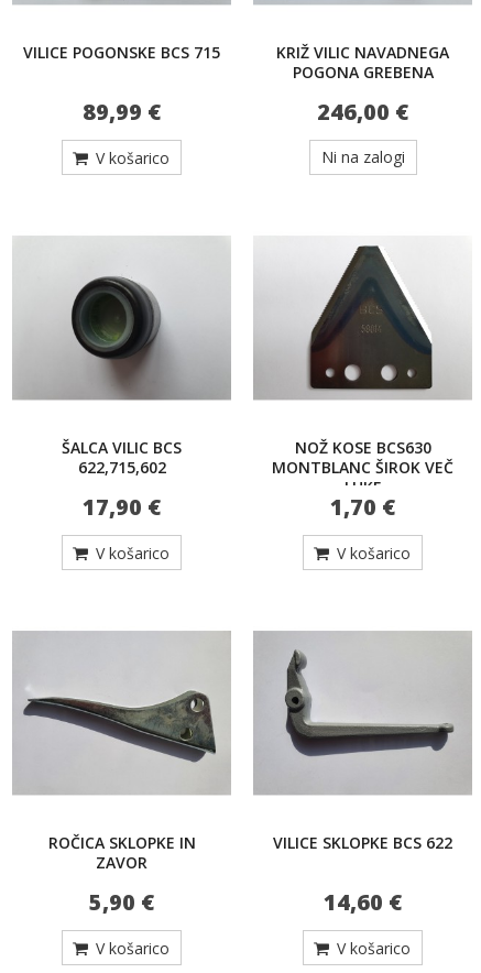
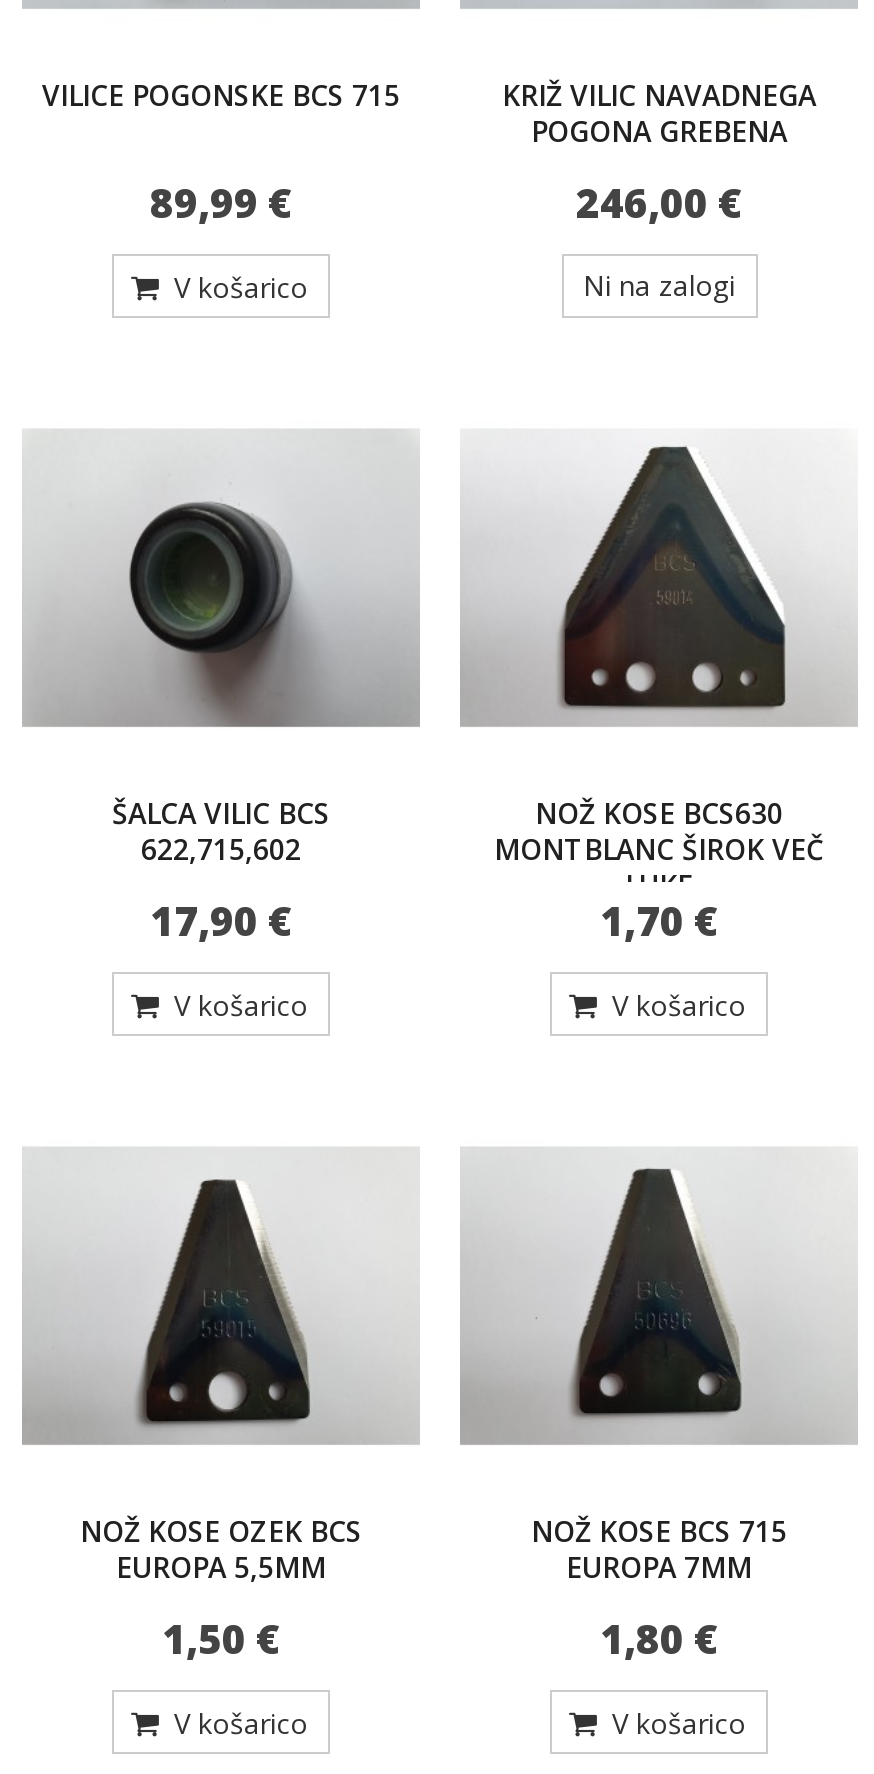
- [image]
+ [image]

- [image]
+ [image]

- ROČICA SKLOPKE IN
- ZAVOR
+ NOŽ KOSE OZEK BCS
+ EUROPA 5,5MM

- VILICE SKLOPKE BCS 622
+ NOŽ KOSE BCS 715
+ EUROPA 7MM

- 5,90 €
+ 1,50 €

- 14,60 €
+ 1,80 €
